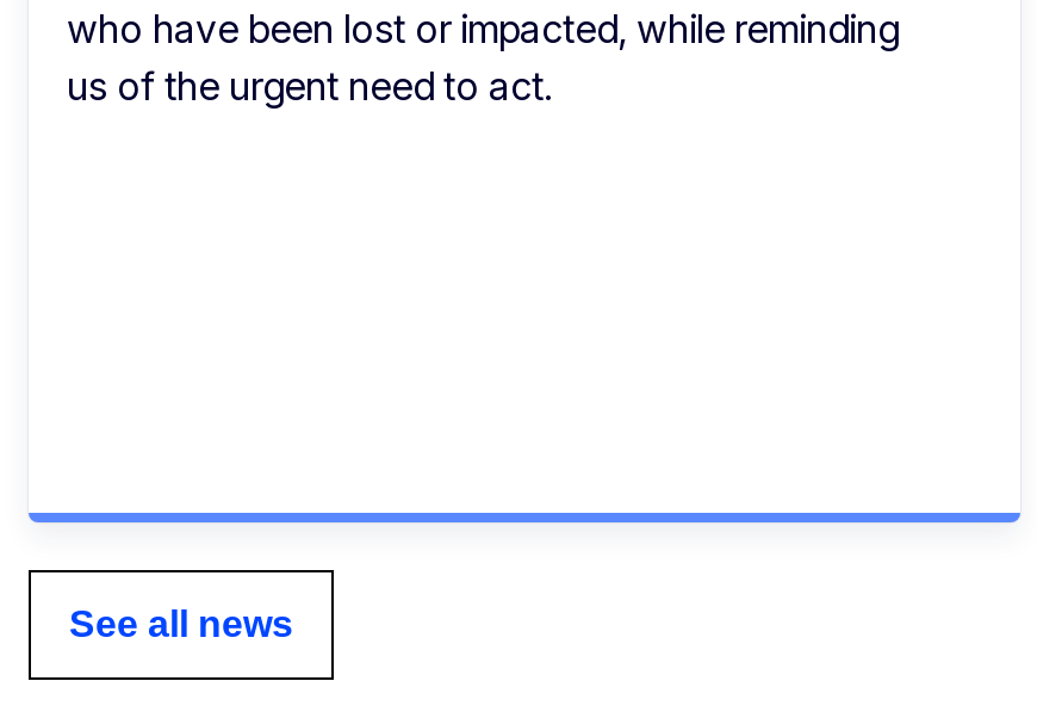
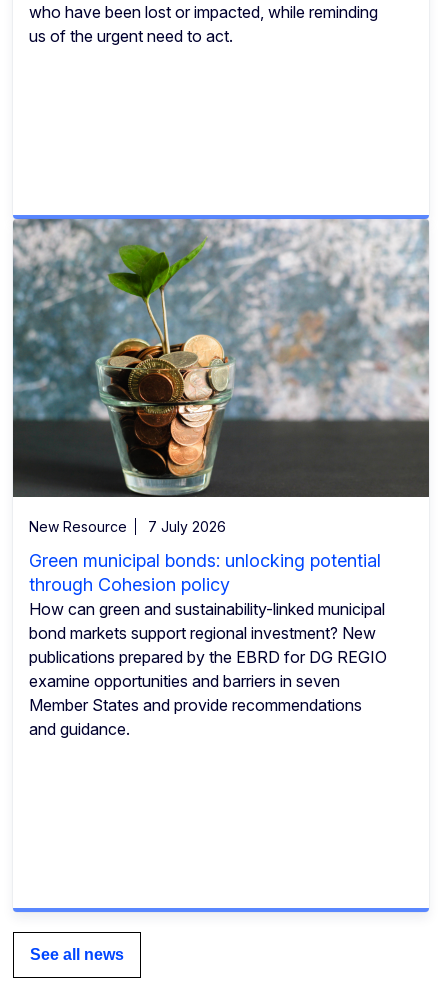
+ [image]
+ New Resource
+ 7 July 2026
+ Green municipal bonds: unlocking potential
+ through Cohesion policy
+ How can green and sustainability-linked municipal
+ bond markets support regional investment? New
+ publications prepared by the EBRD for DG REGIO
+ examine opportunities and barriers in seven
+ Member States and provide recommendations
+ and guidance.
